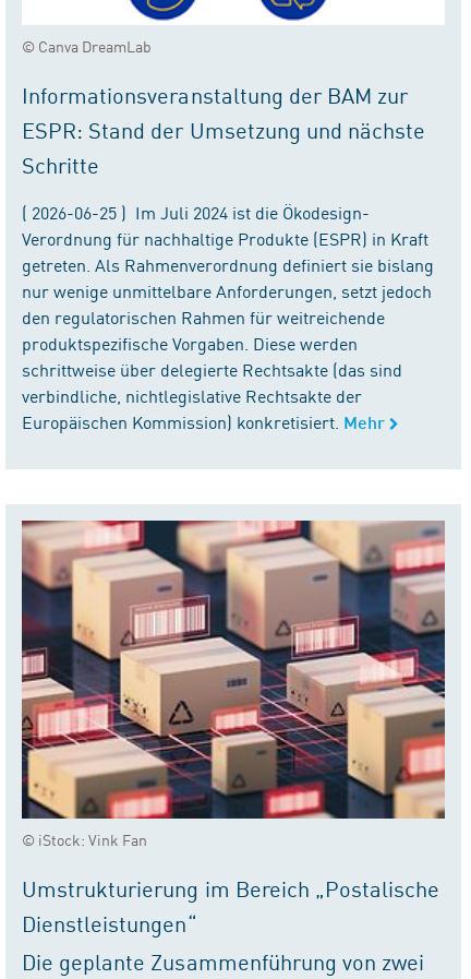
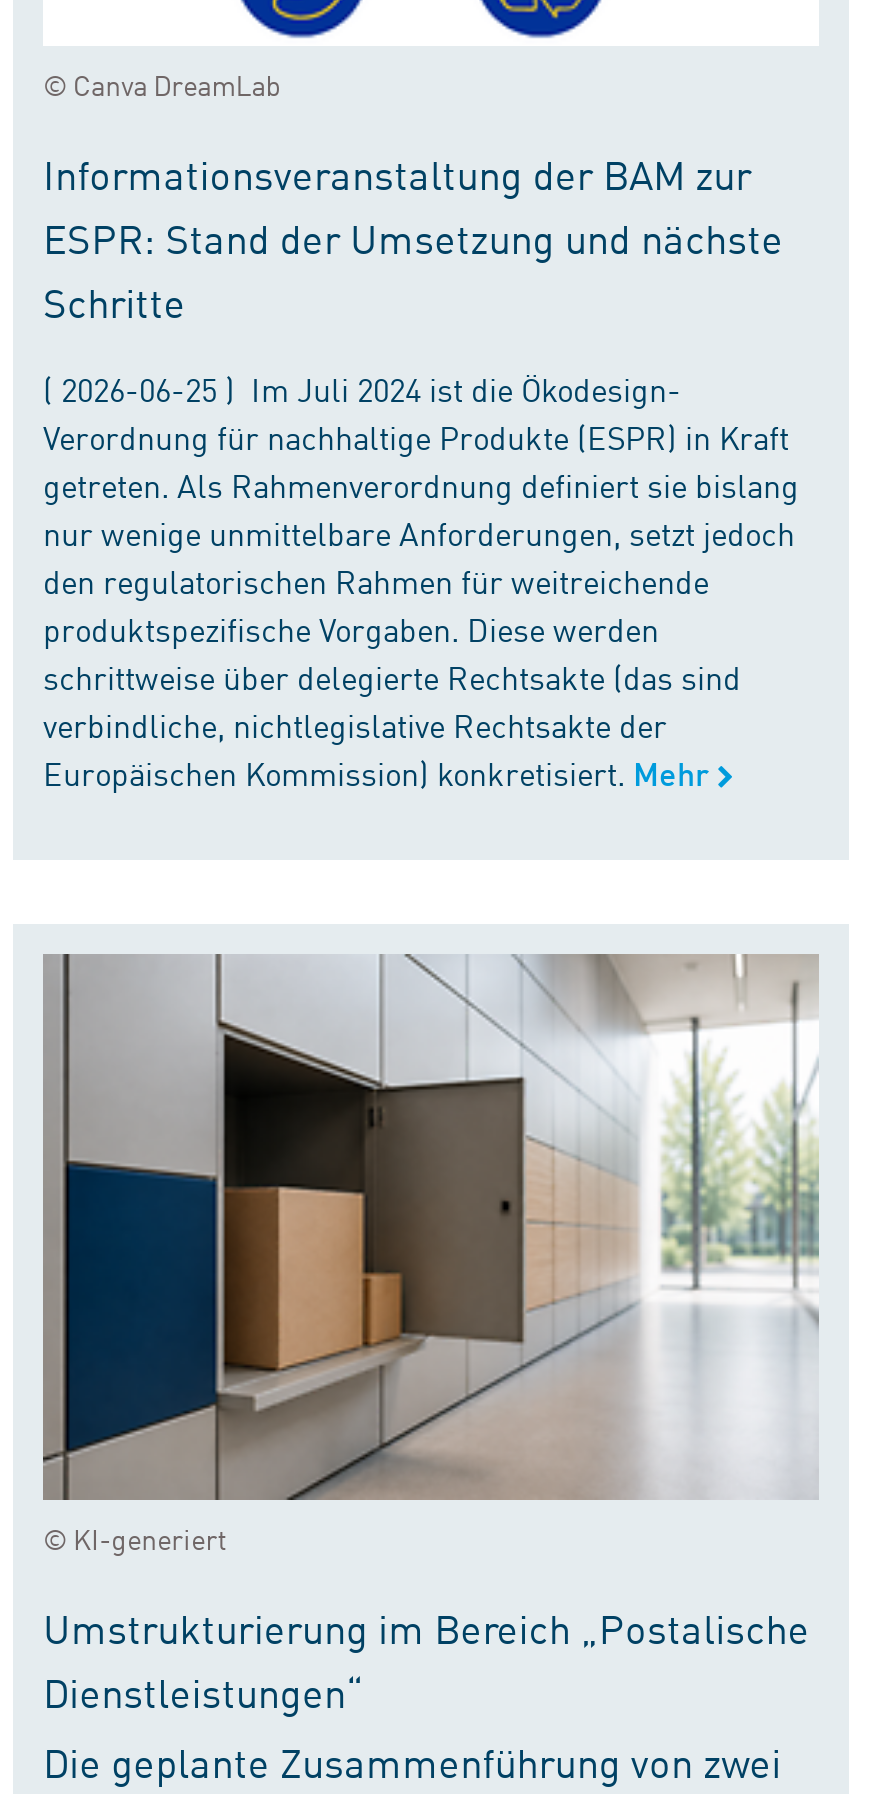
- [image]
- © iStock: Vink Fan
+ [image]
+ © KI-generiert
